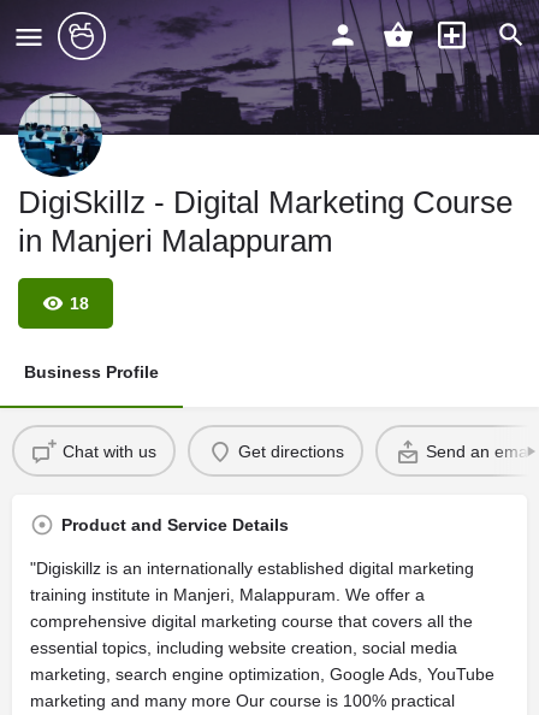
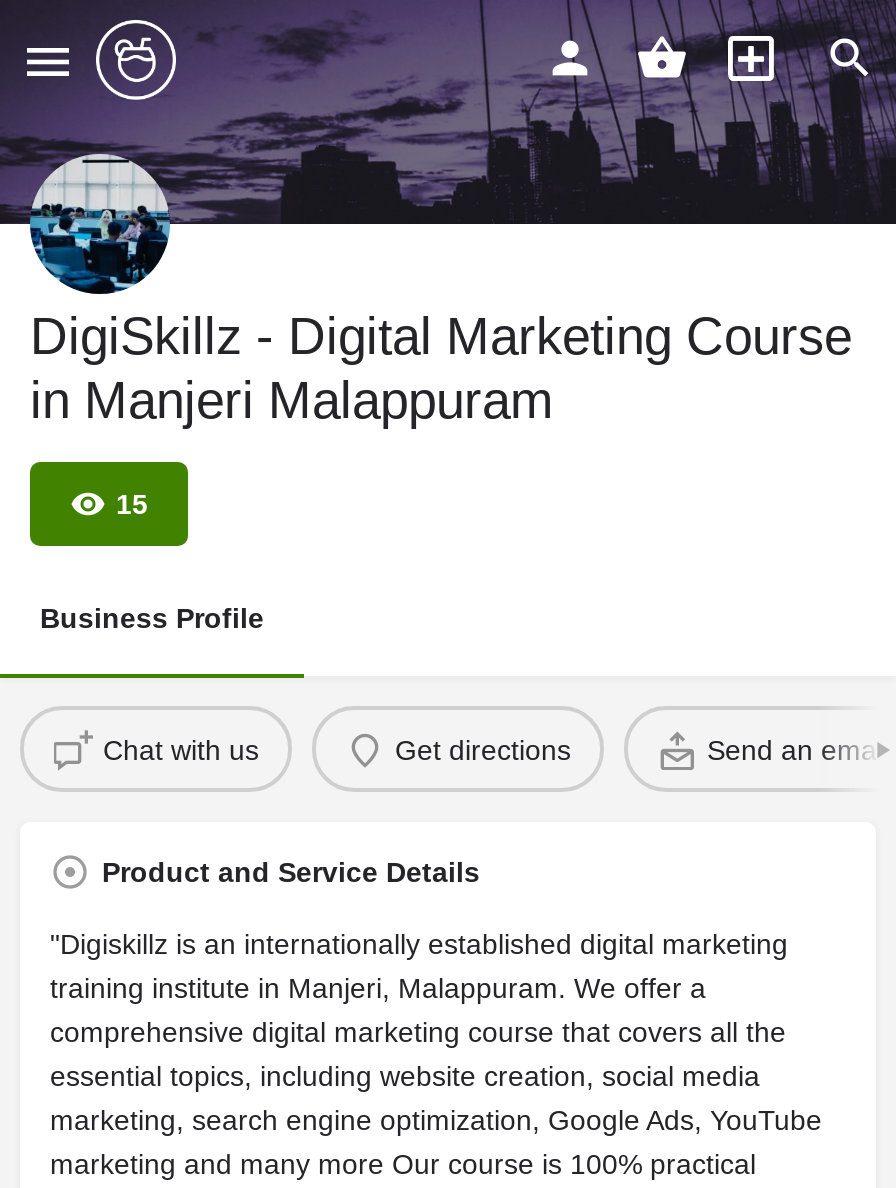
- 18
+ 15
